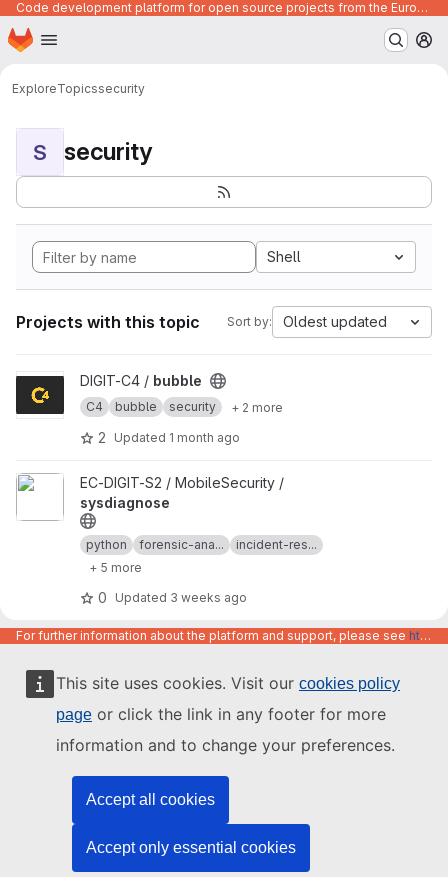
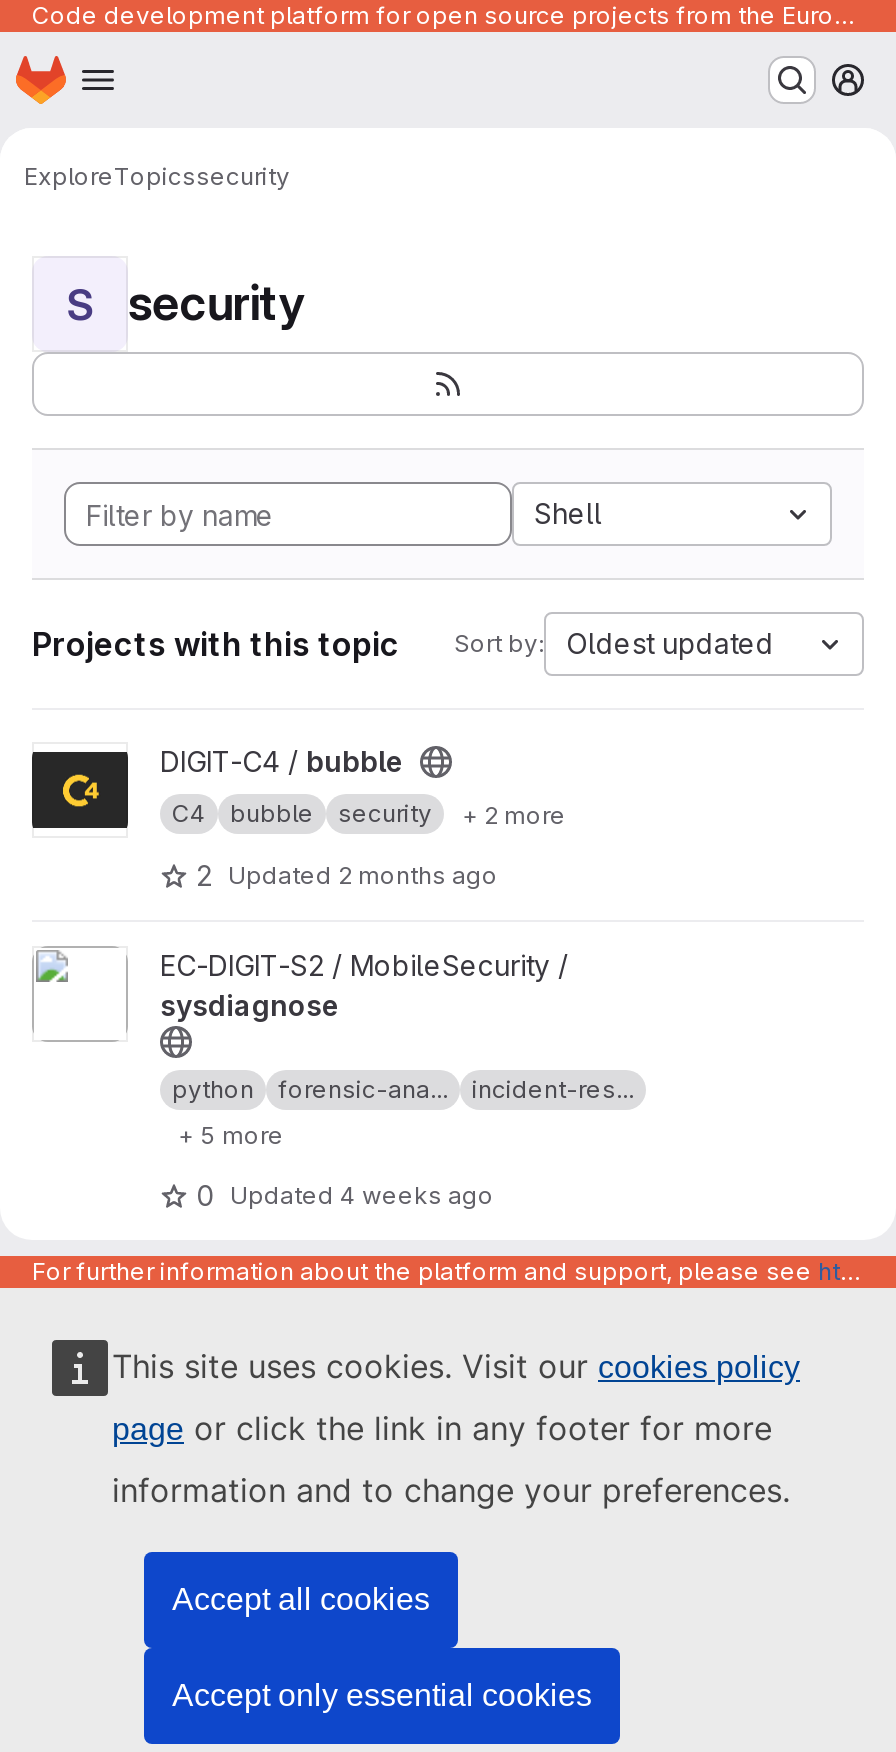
- 2 Updated 1 month ago
+ 2 Updated 2 months ago

- 0 Updated 3 weeks ago
+ 0 Updated 4 weeks ago
